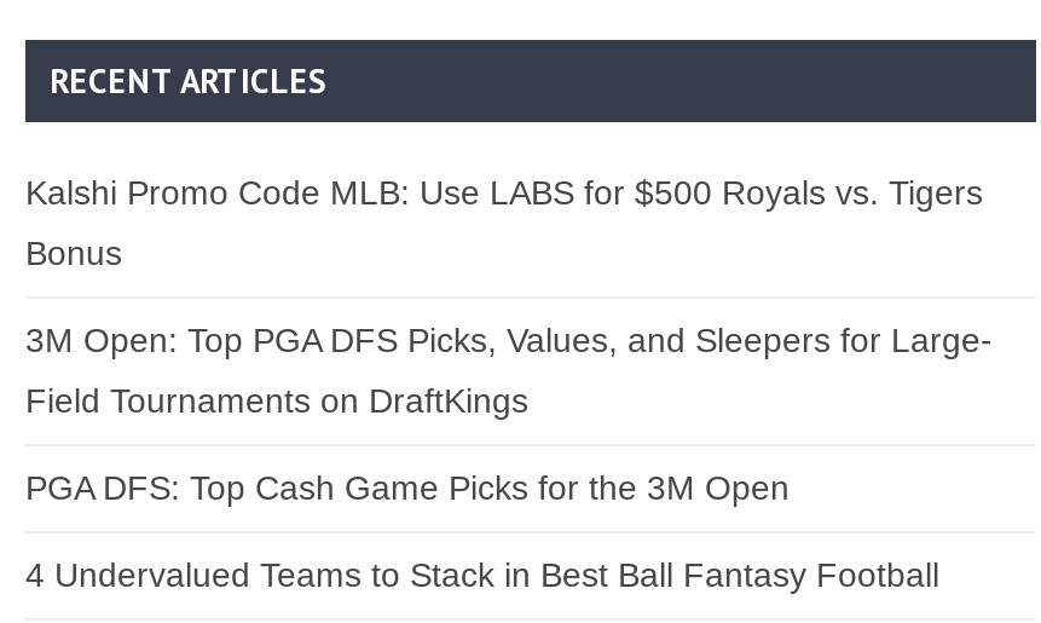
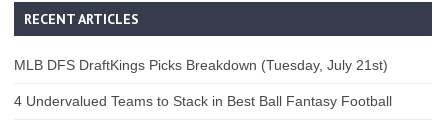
- Kalshi Promo Code MLB: Use LABS for $500 Royals vs. Tigers
- Bonus
- 3M Open: Top PGA DFS Picks, Values, and Sleepers for Large-
- Field Tournaments on DraftKings
- PGA DFS: Top Cash Game Picks for the 3M Open
+ MLB DFS DraftKings Picks Breakdown (Tuesday, July 21st)
